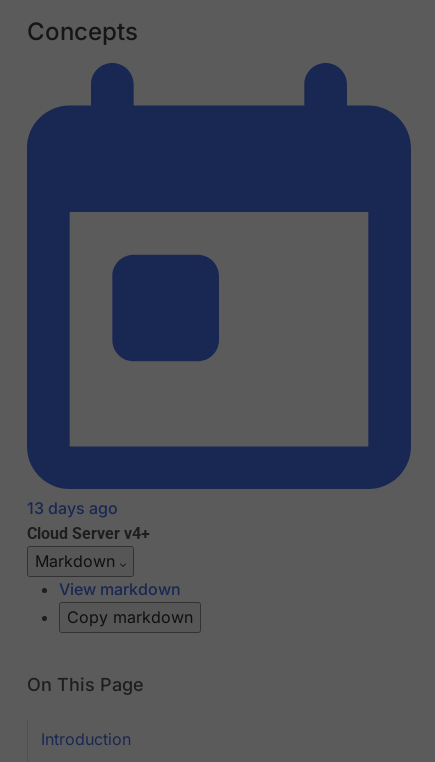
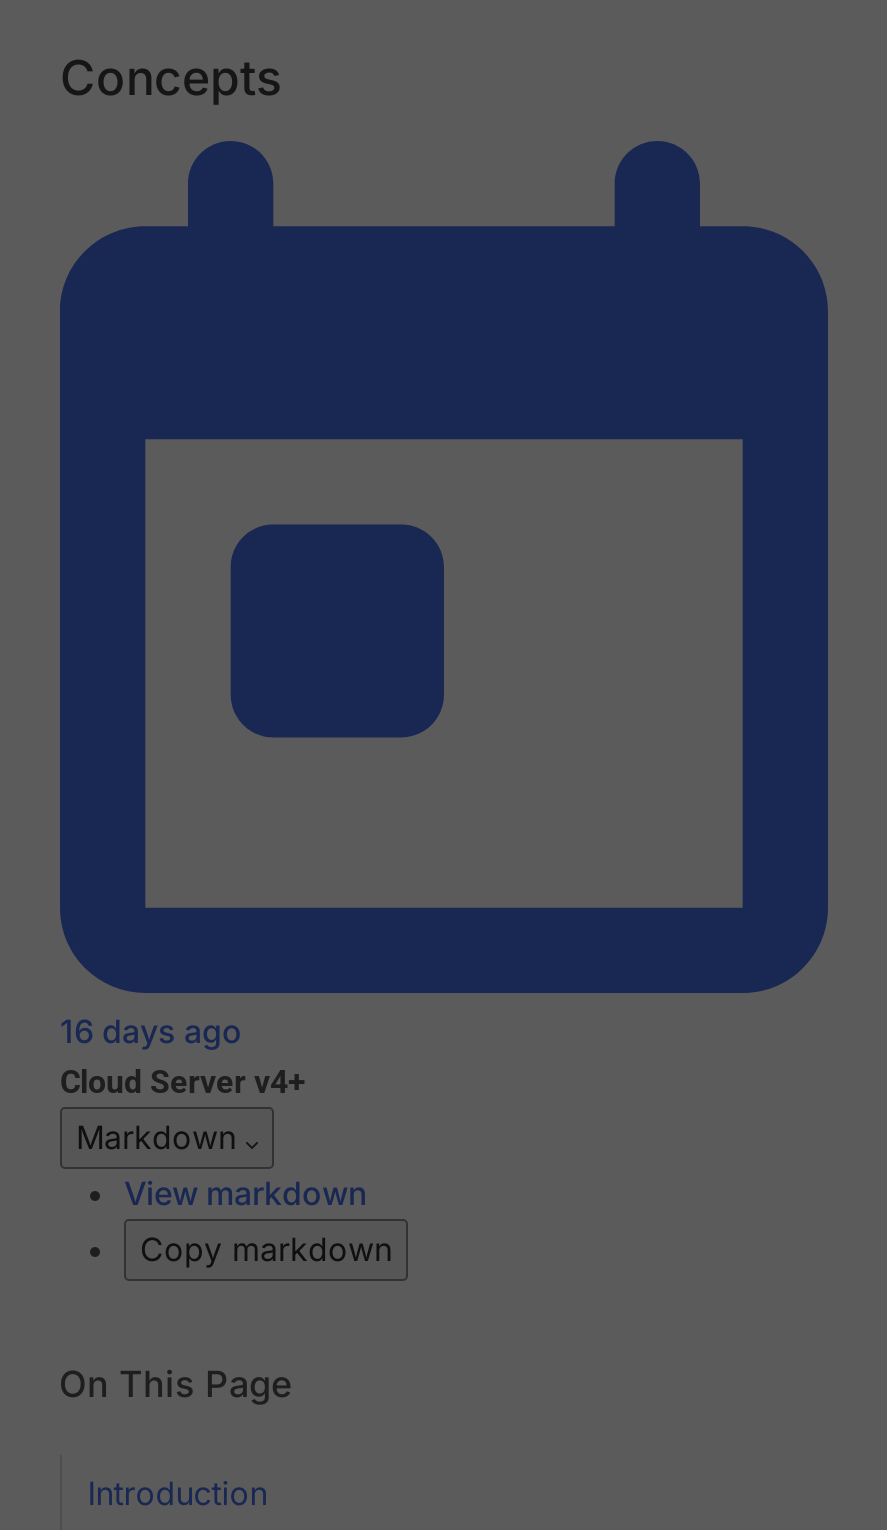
- 13 days ago
+ 16 days ago
